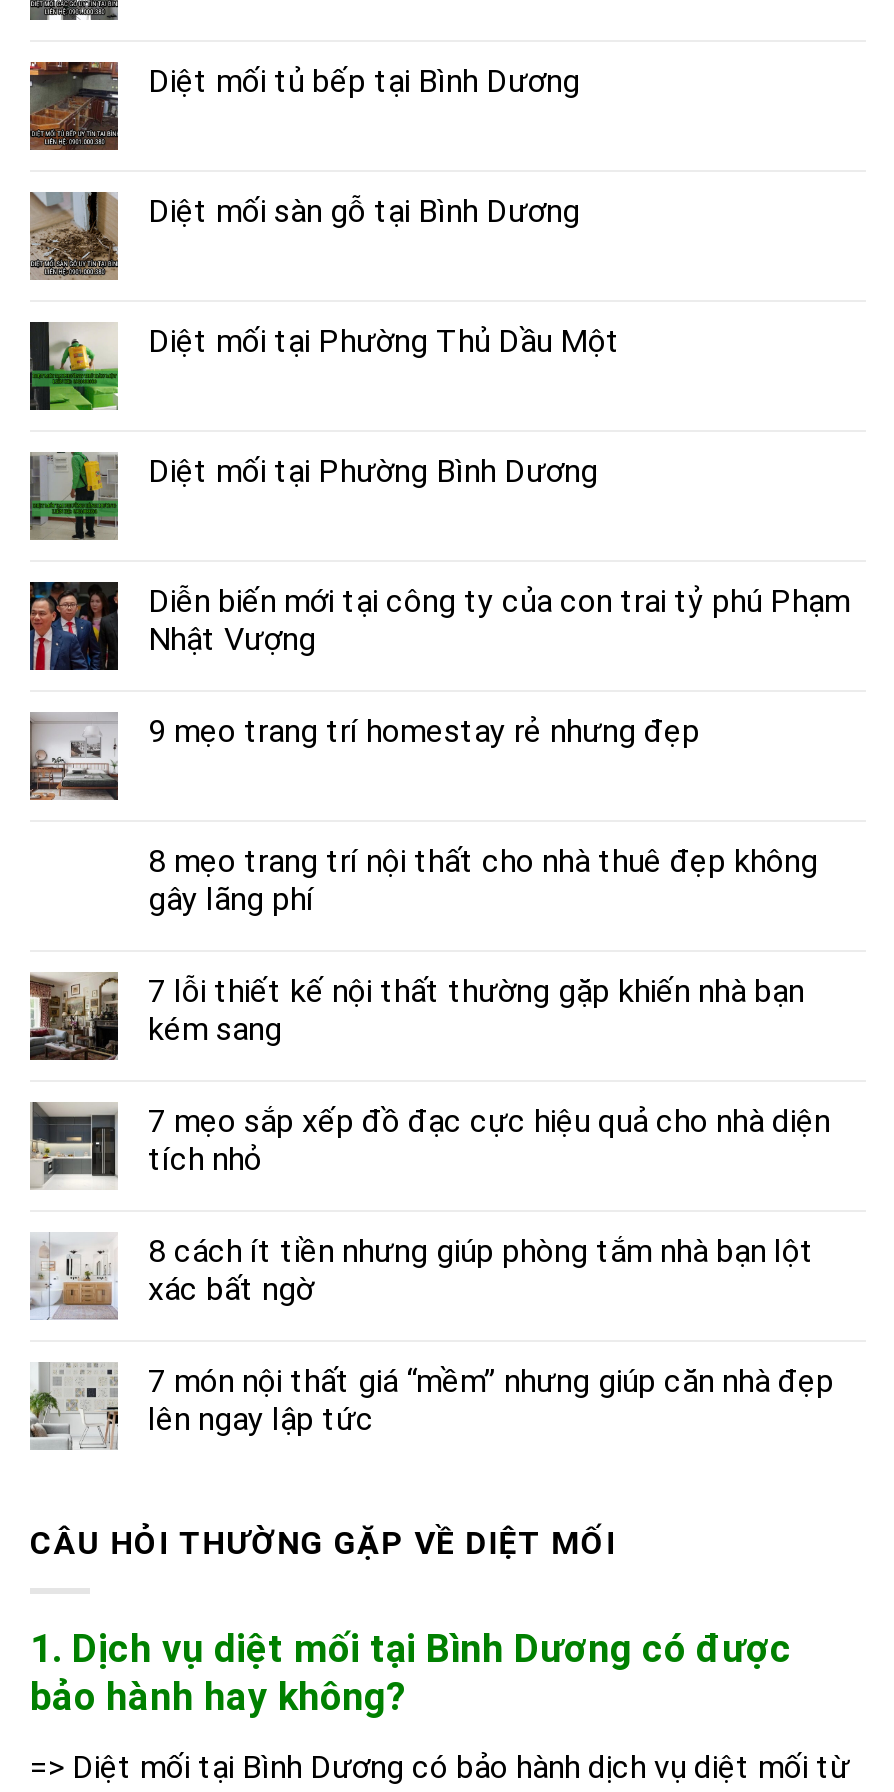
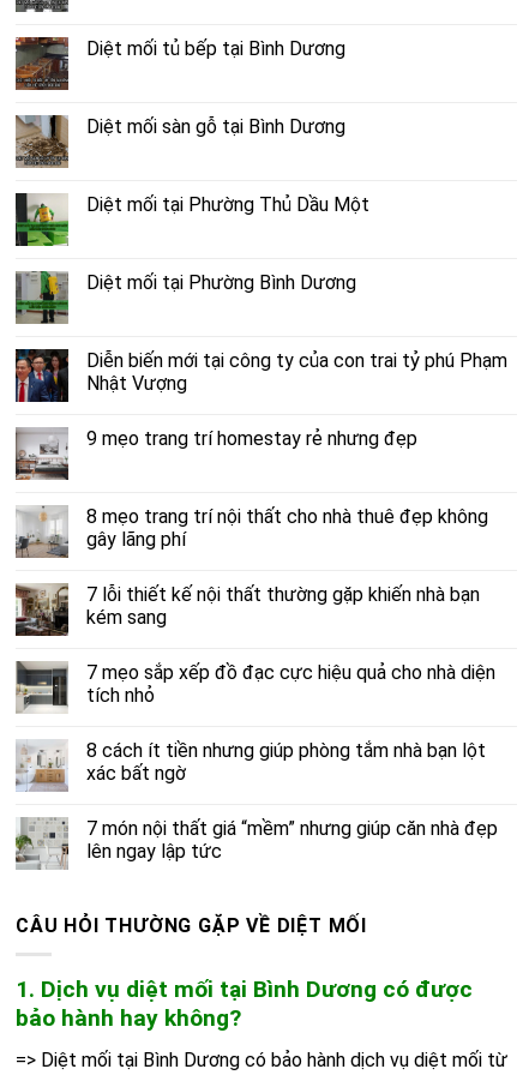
+ [image]
